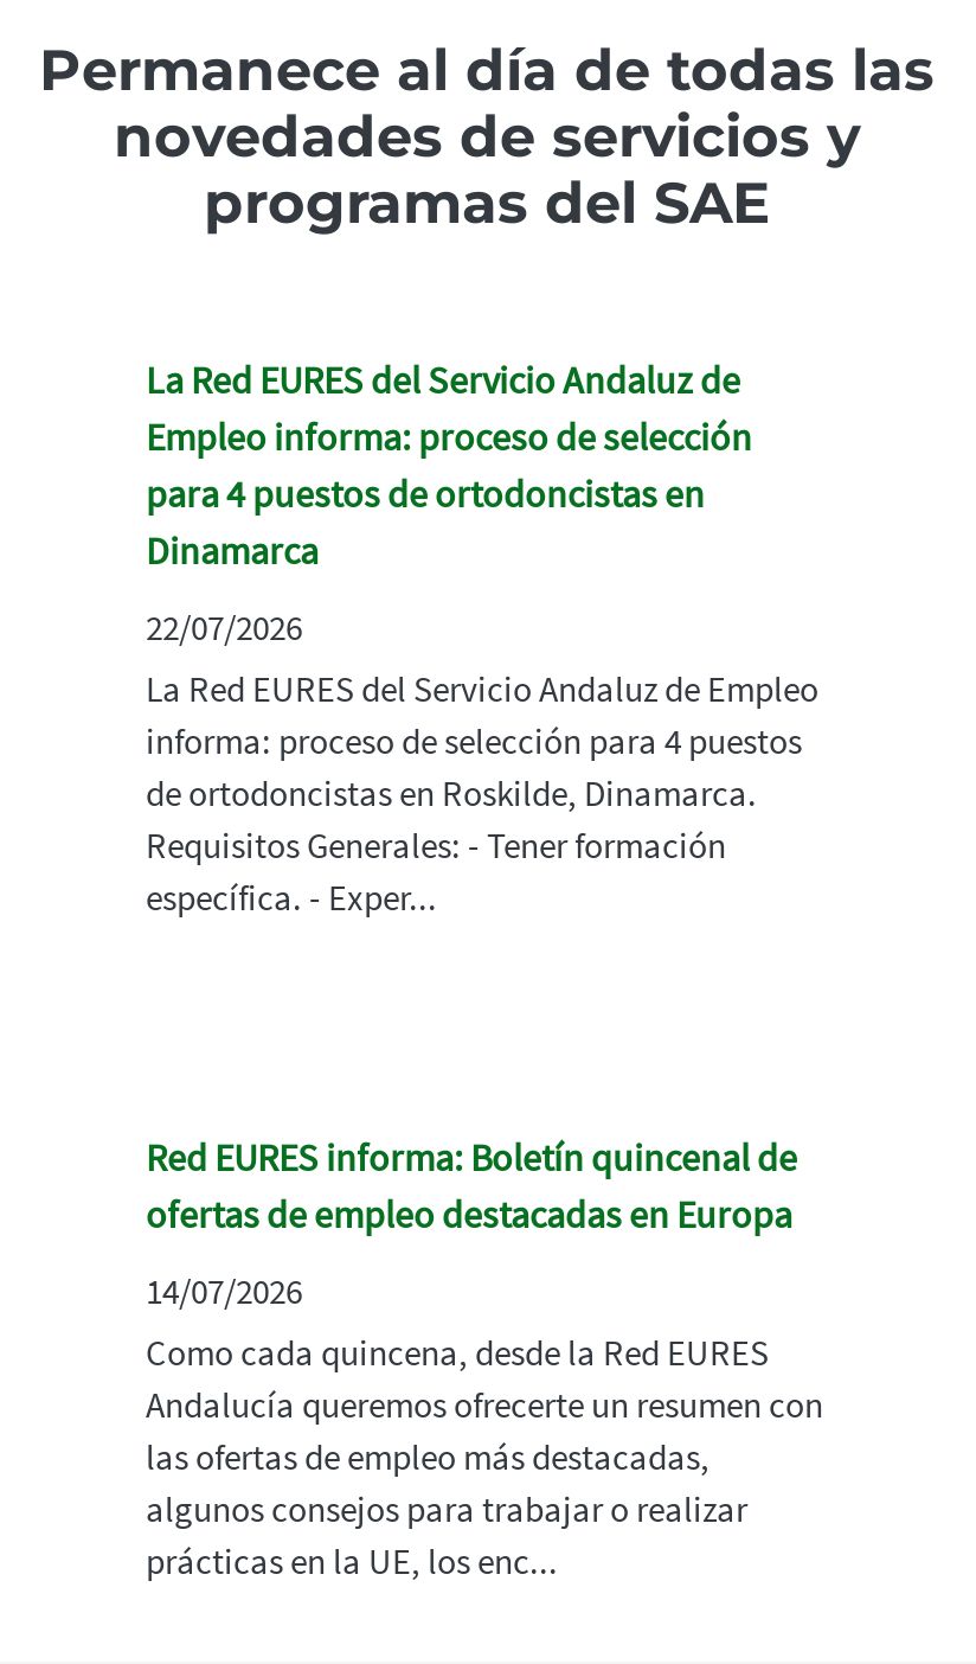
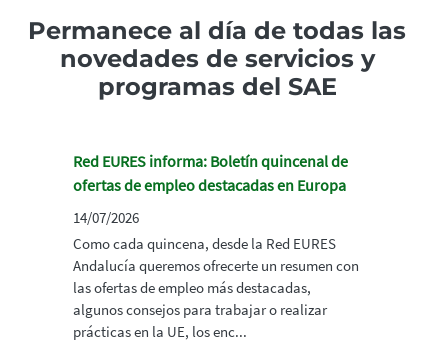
- La Red EURES del Servicio Andaluz de
- Empleo informa: proceso de selección
- para 4 puestos de ortodoncistas en
- Dinamarca
- 22/07/2026
- La Red EURES del Servicio Andaluz de Empleo
- informa: proceso de selección para 4 puestos
- de ortodoncistas en Roskilde, Dinamarca.
- Requisitos Generales: - Tener formación
- específica. - Exper...
